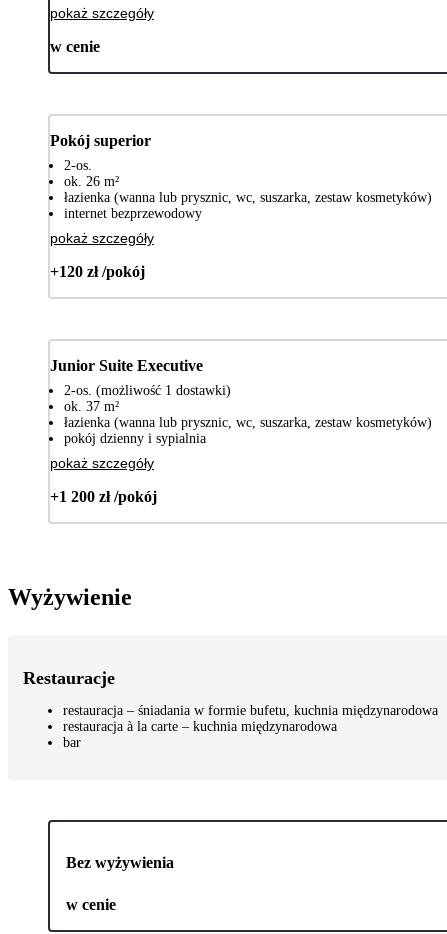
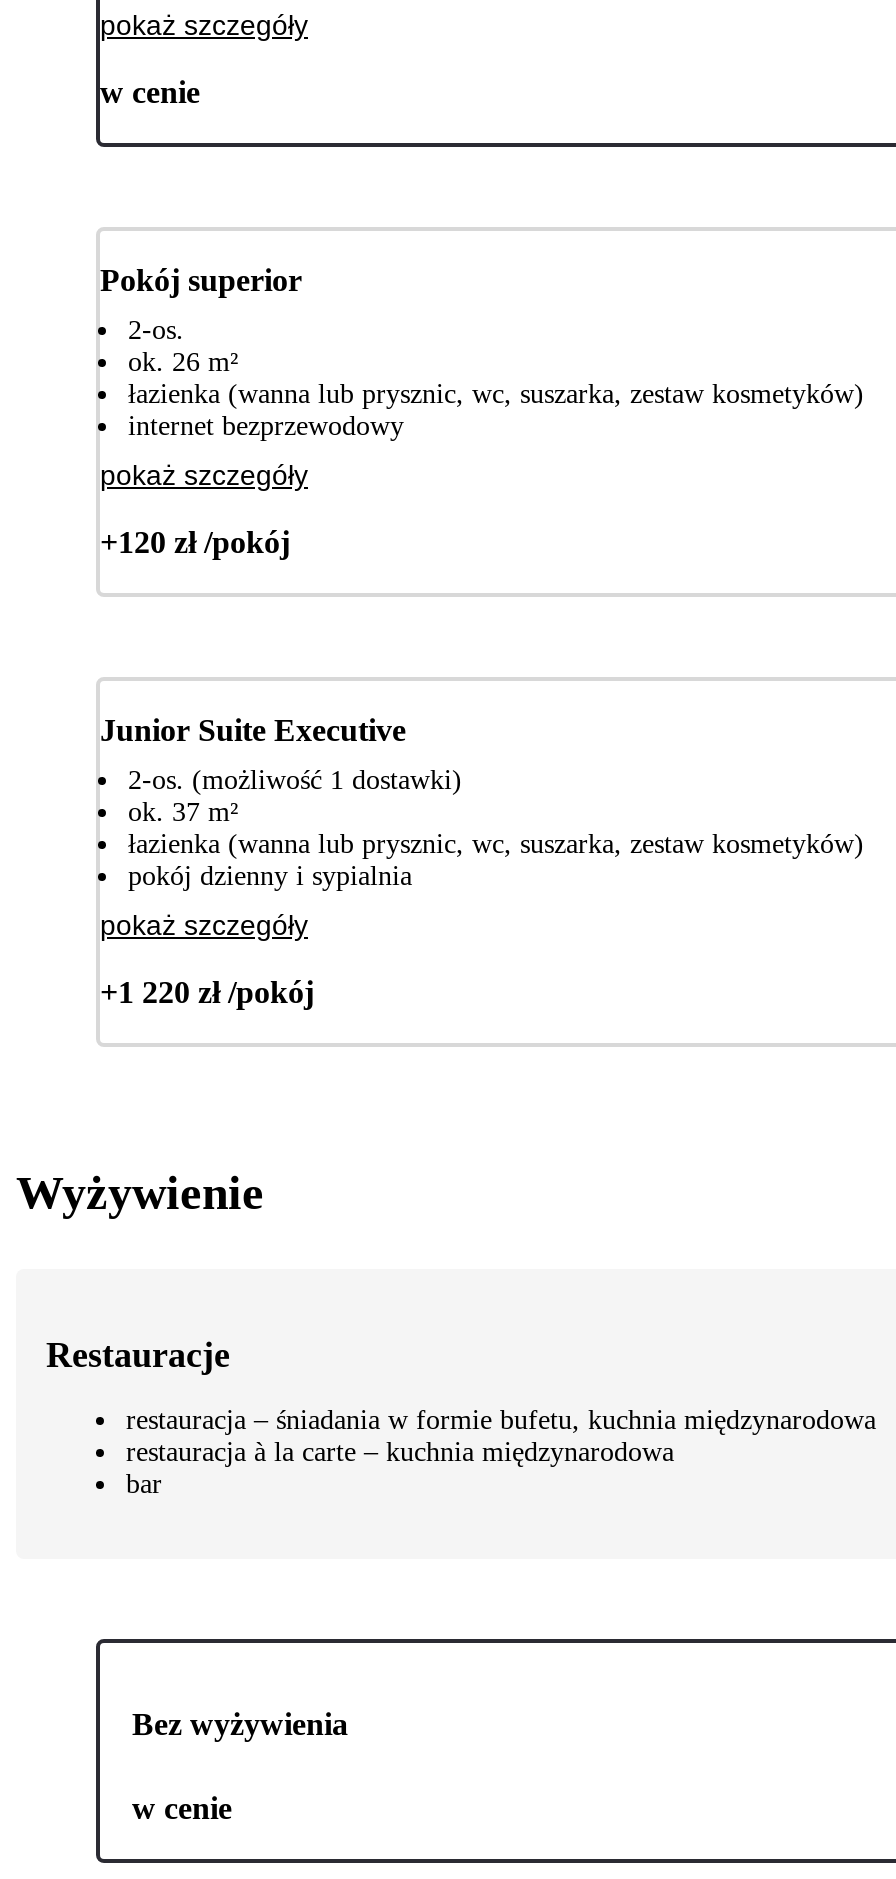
- +1 200 zł /pokój
+ +1 220 zł /pokój
